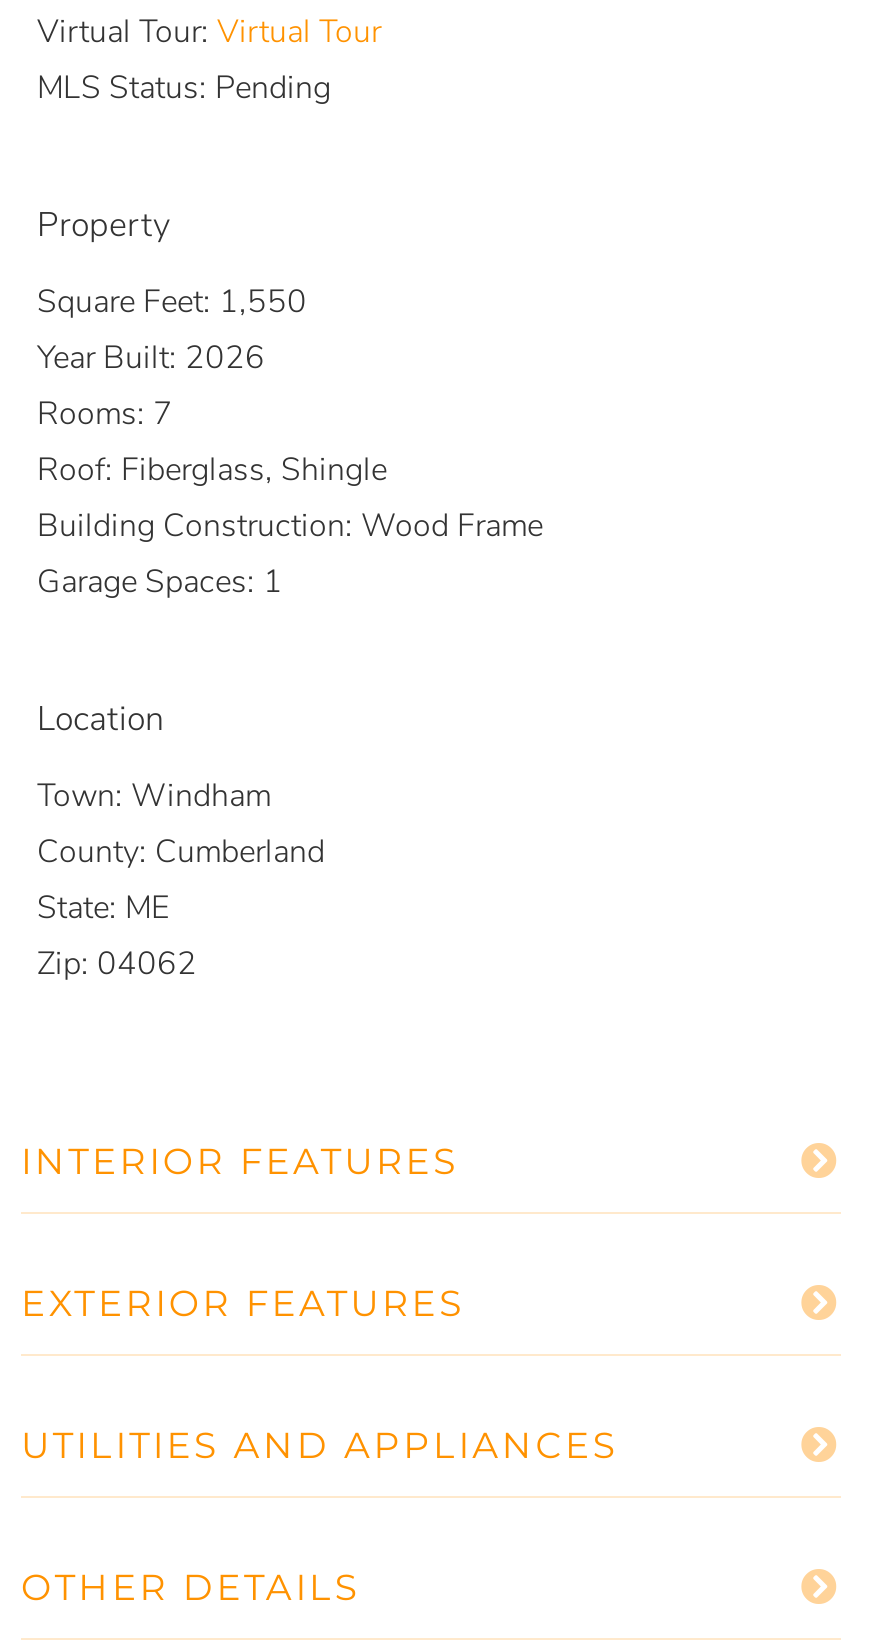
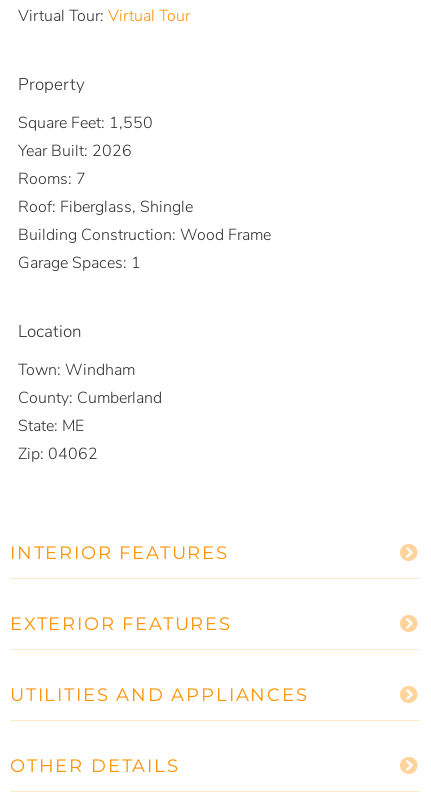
- MLS Status: Pending
